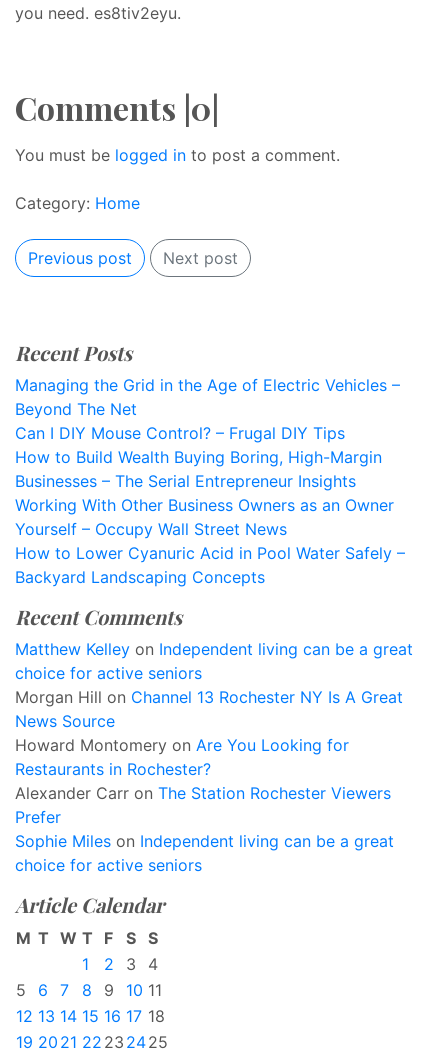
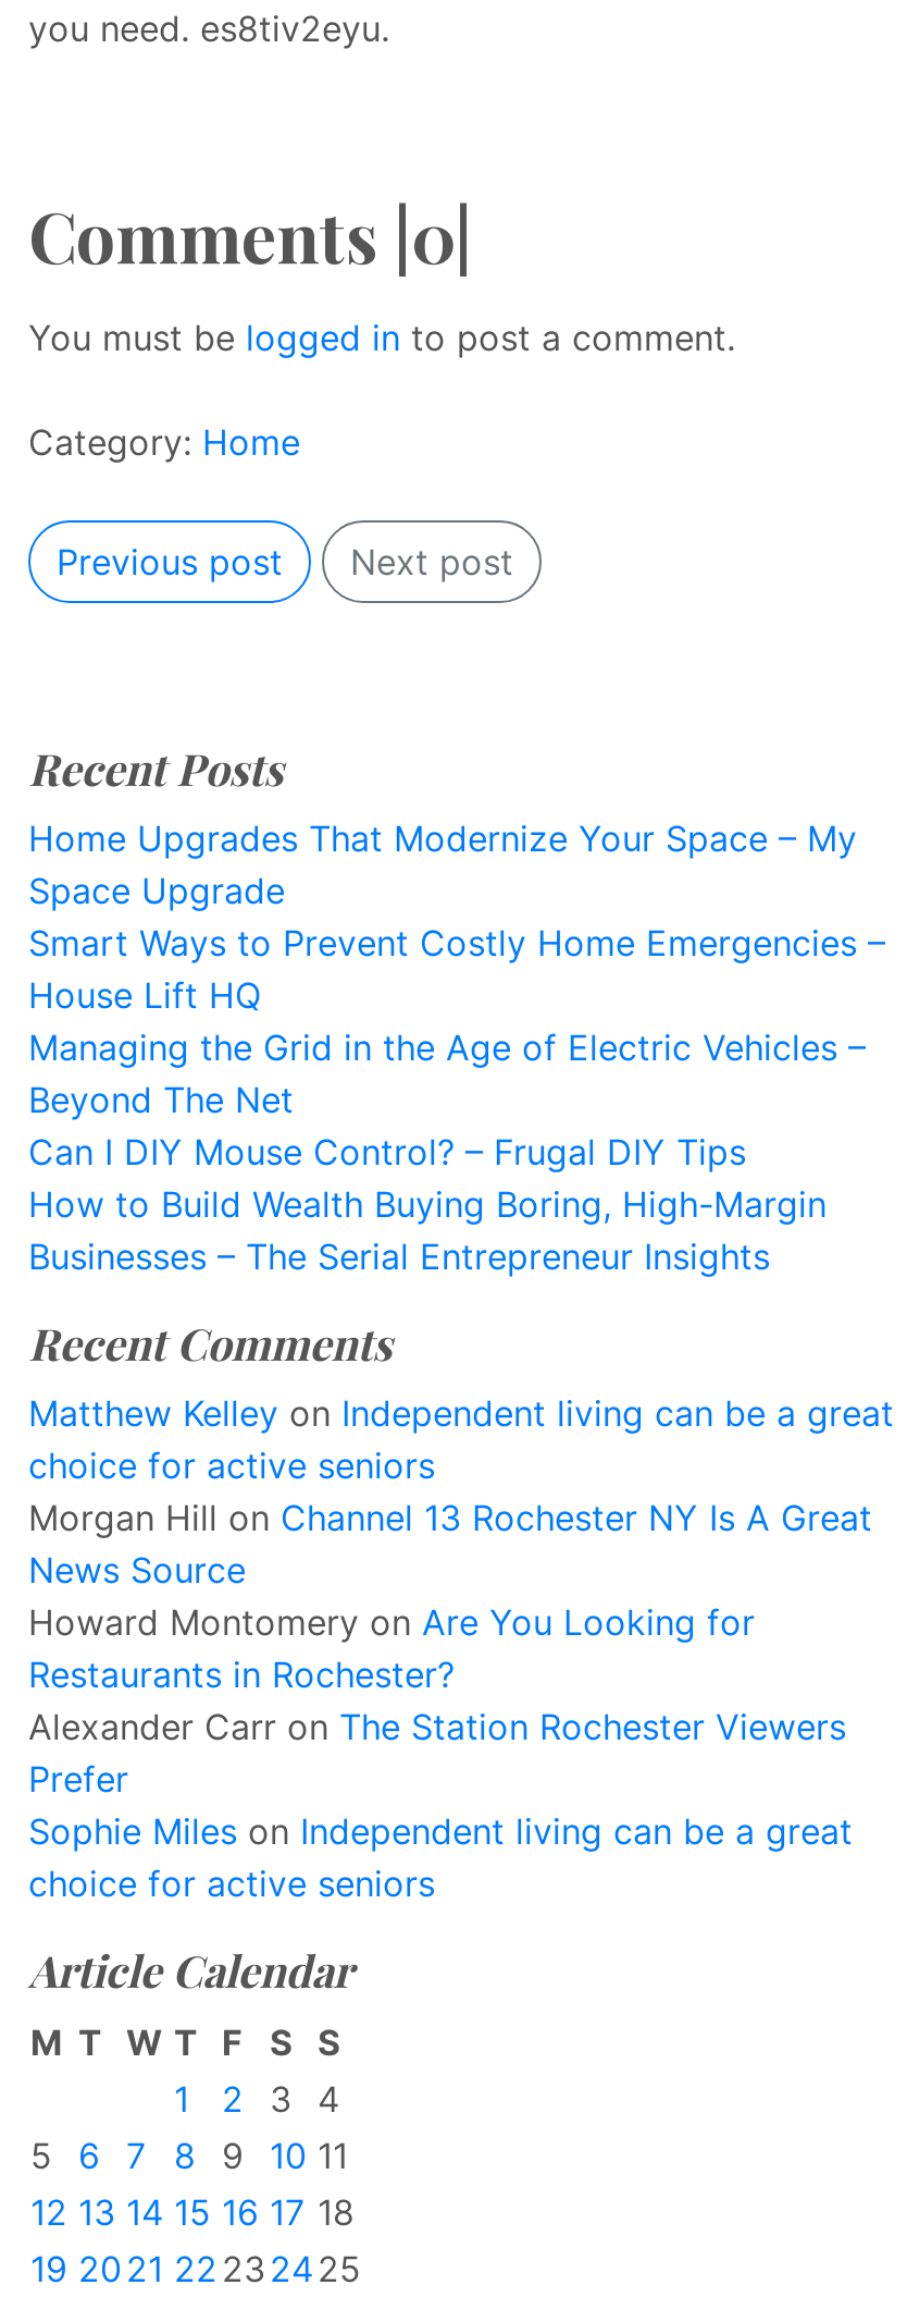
+ Home Upgrades That Modernize Your Space – My
+ Space Upgrade
+ Smart Ways to Prevent Costly Home Emergencies –
+ House Lift HQ

moved down: Managing the Grid in the Age of Electric Vehicles – | Beyond The Net | Can I DIY Mouse Control? – Frugal DIY Tips | How to Build Wealth Buying Boring, High-Margin | Businesses – The Serial Entrepreneur Insights

- Working With Other Business Owners as an Owner
- Yourself – Occupy Wall Street News
- How to Lower Cyanuric Acid in Pool Water Safely –
- Backyard Landscaping Concepts
